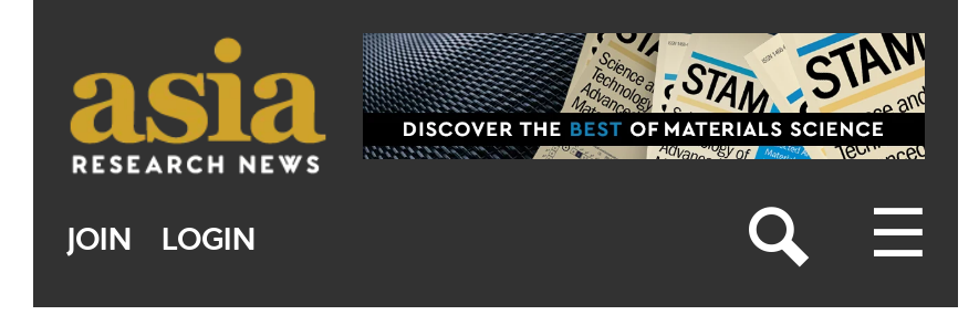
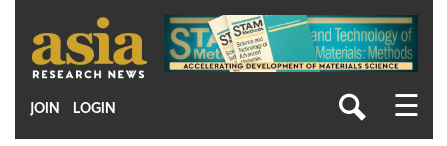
- [image]
+ [image]
